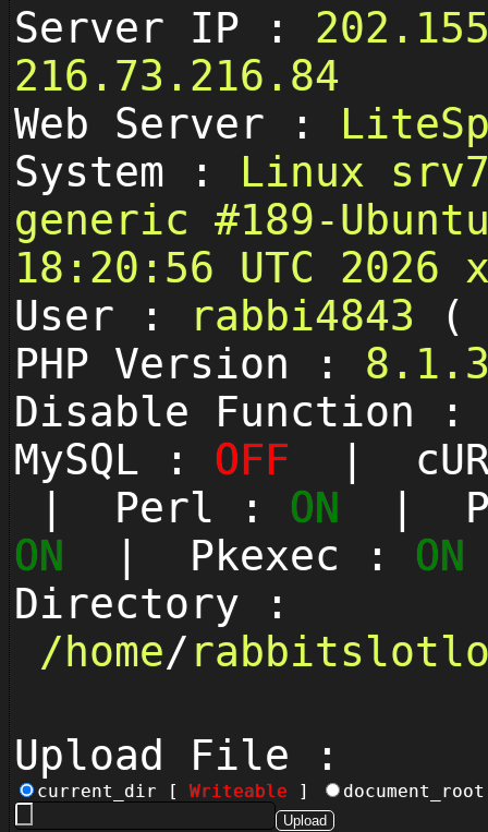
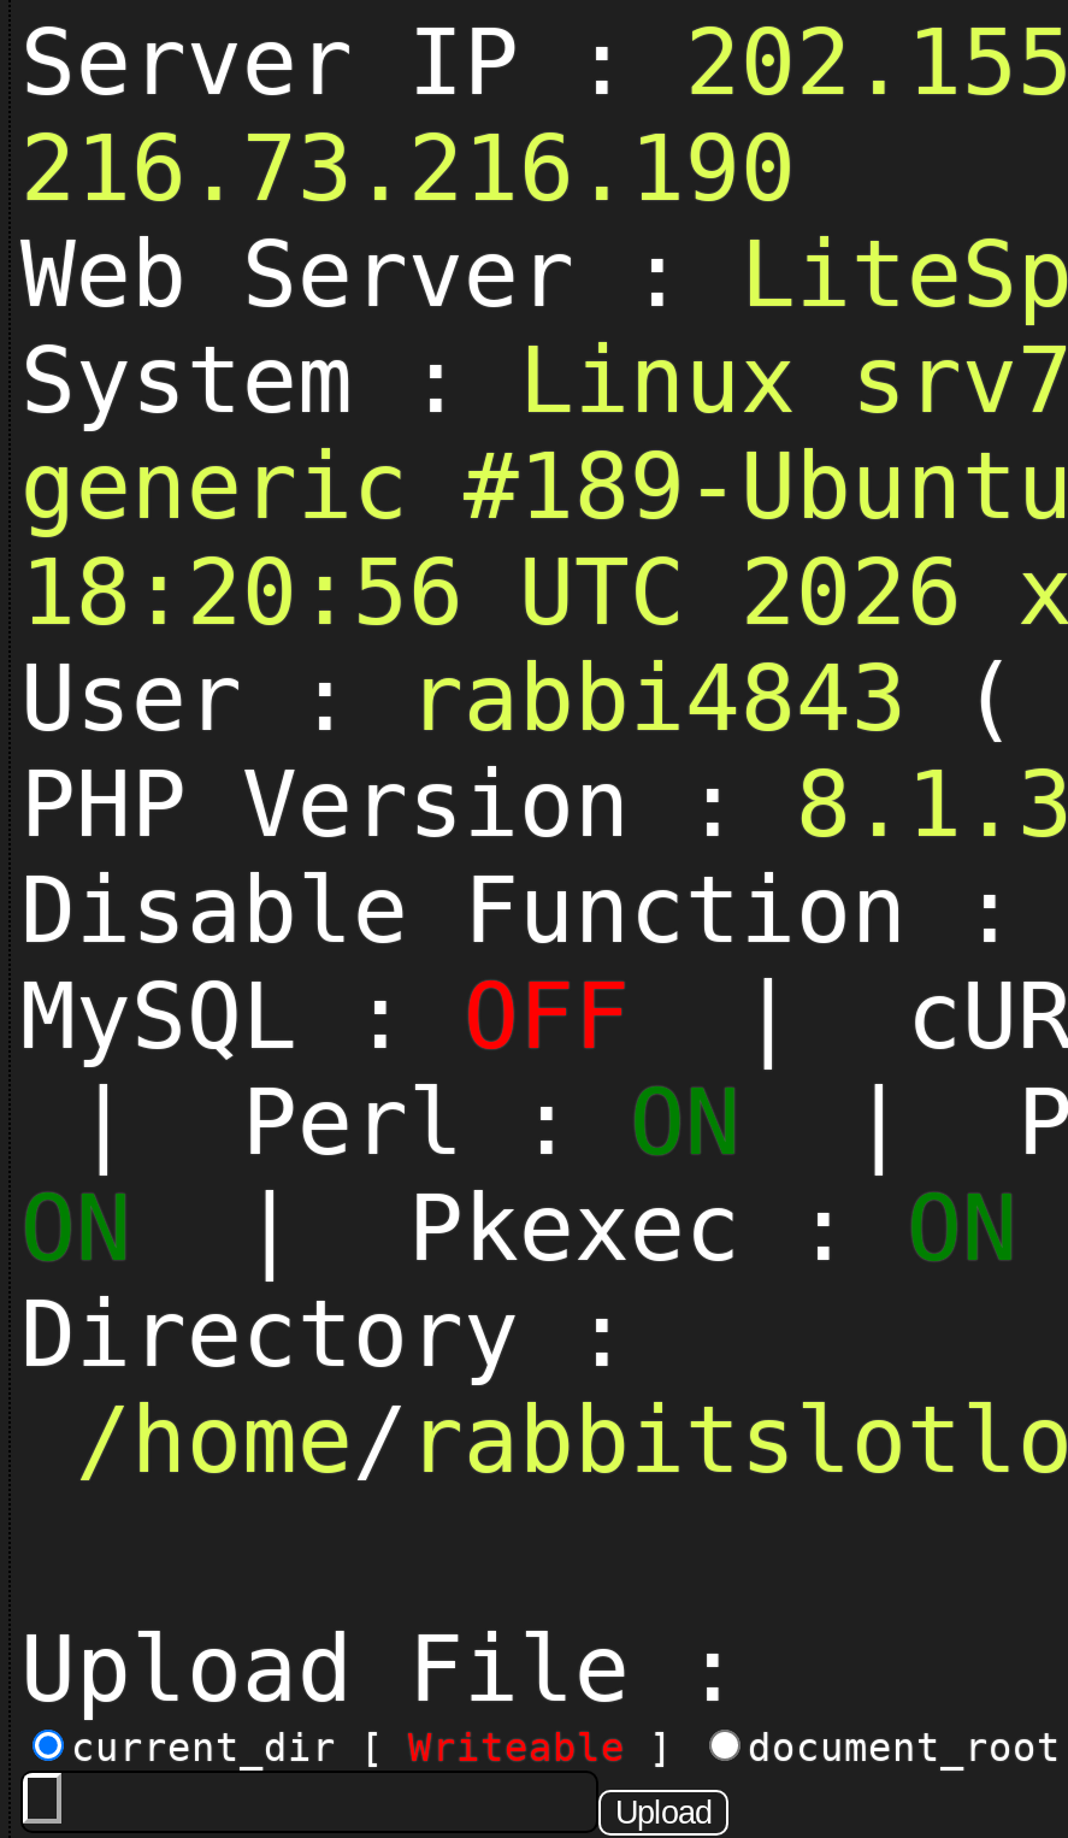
- 216.73.216.84
+ 216.73.216.190
